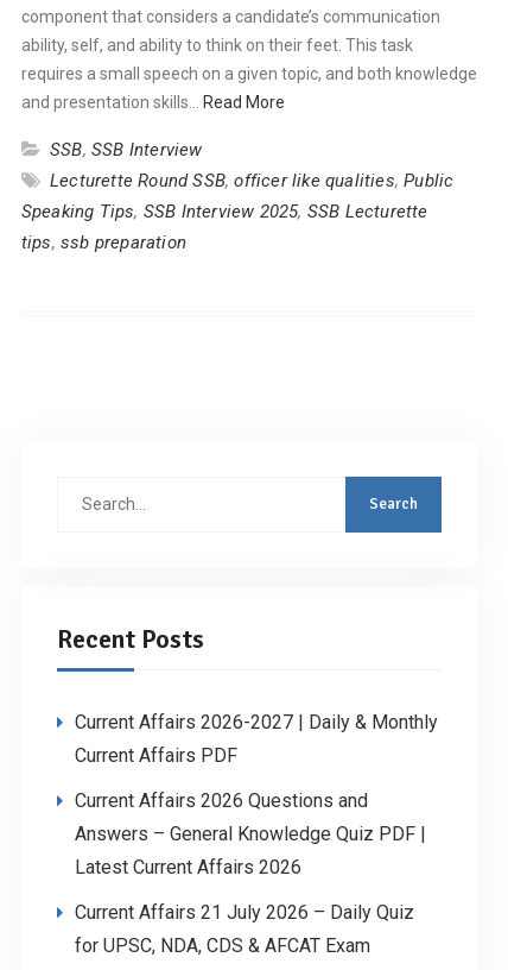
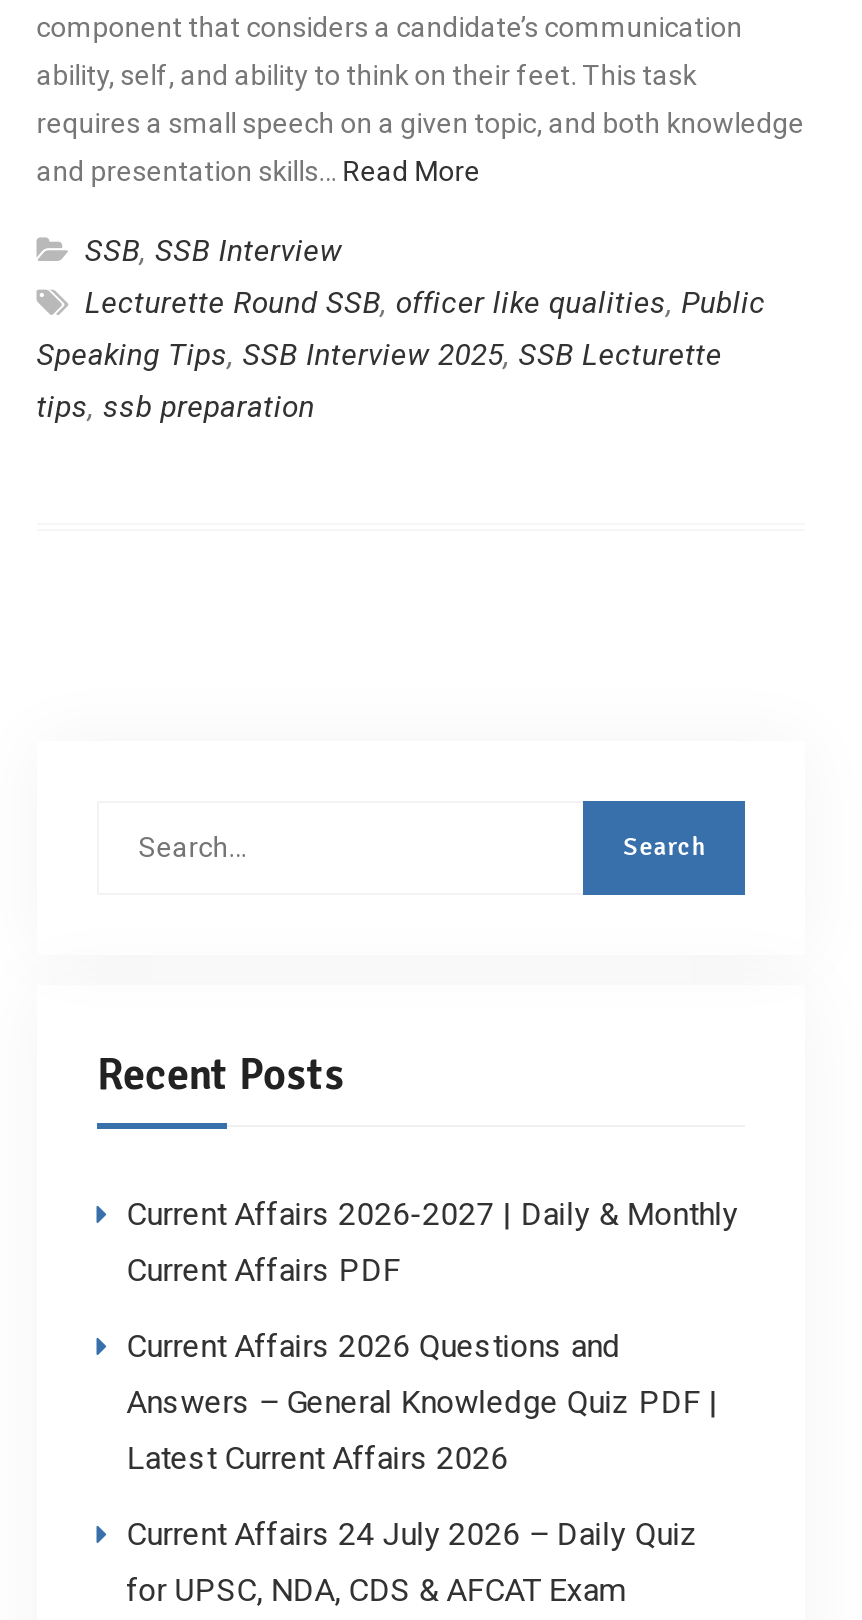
- Current Affairs 21 July 2026 – Daily Quiz
+ Current Affairs 24 July 2026 – Daily Quiz
